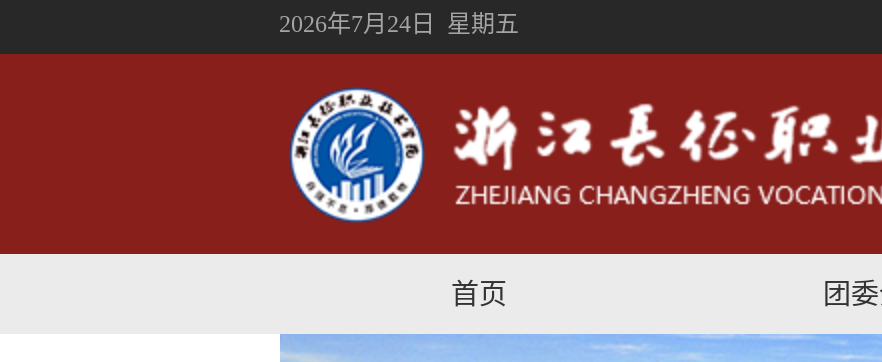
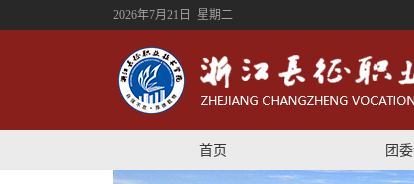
- 2026年7月24日 星期五
+ 2026年7月21日 星期二
